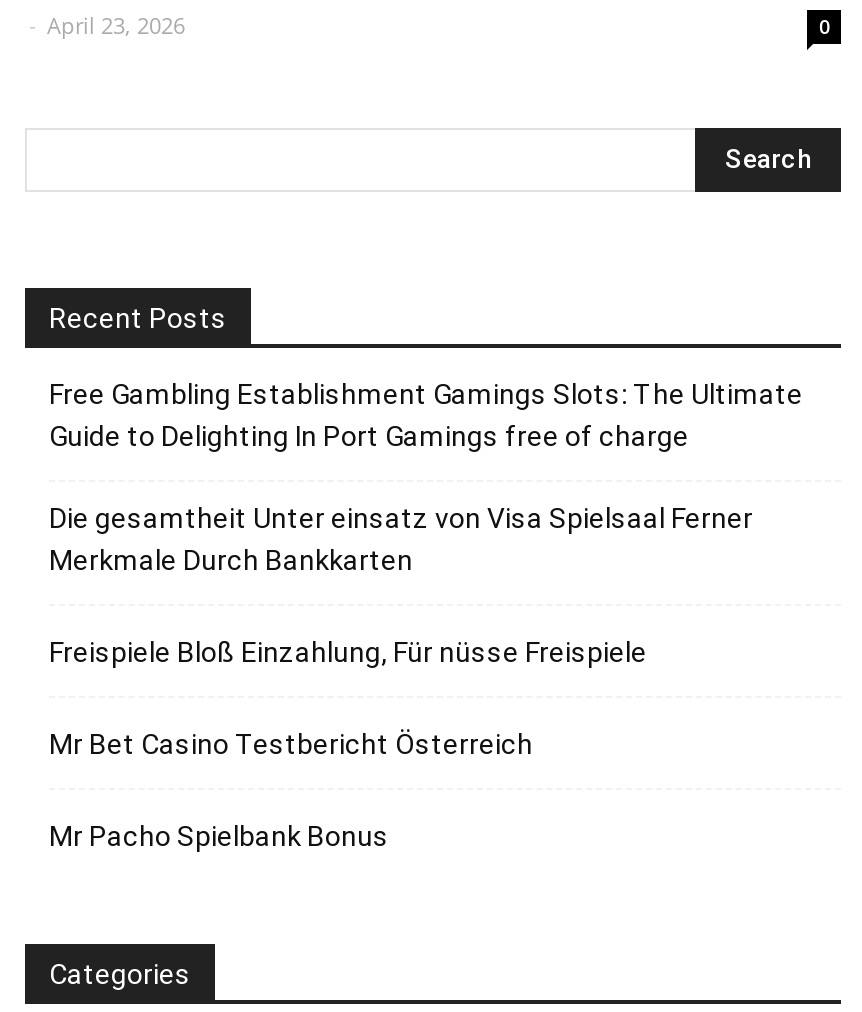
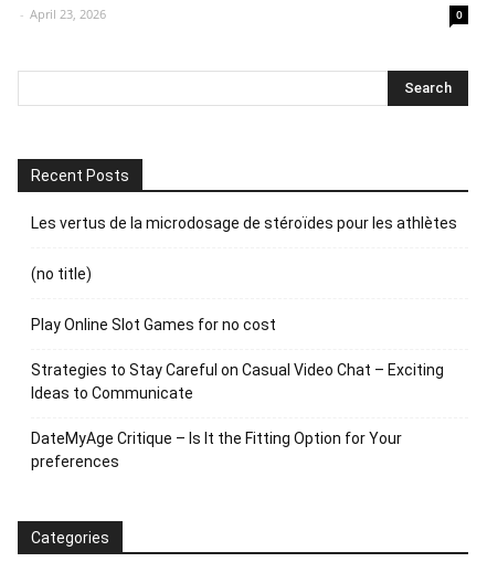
- Free Gambling Establishment Gamings Slots: The Ultimate
- Guide to Delighting In Port Gamings free of charge
+ Les vertus de la microdosage de stéroïdes pour les athlètes

- Die gesamtheit Unter einsatz von Visa Spielsaal Ferner
- Merkmale Durch Bankkarten
+ (no title)

- Freispiele Bloß Einzahlung, Für nüsse Freispiele
+ Play Online Slot Games for no cost

- Mr Bet Casino Testbericht Österreich
+ Strategies to Stay Careful on Casual Video Chat – Exciting
+ Ideas to Communicate

- Mr Pacho Spielbank Bonus
+ DateMyAge Critique – Is It the Fitting Option for Your
+ preferences
